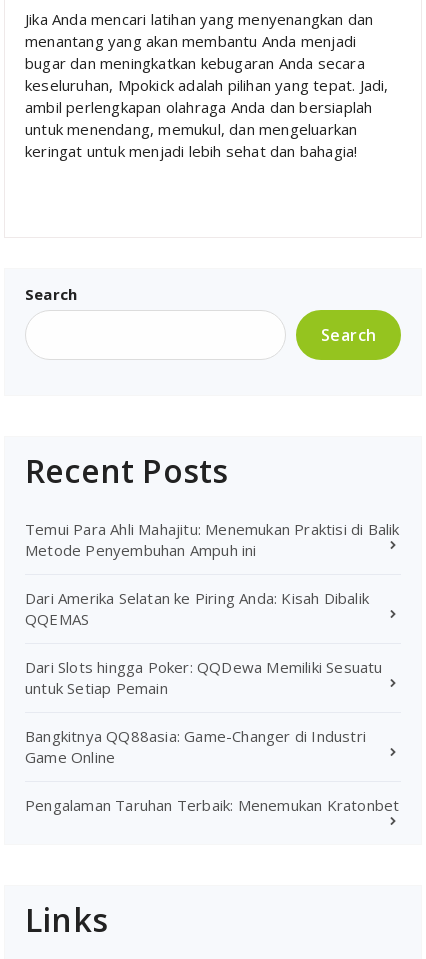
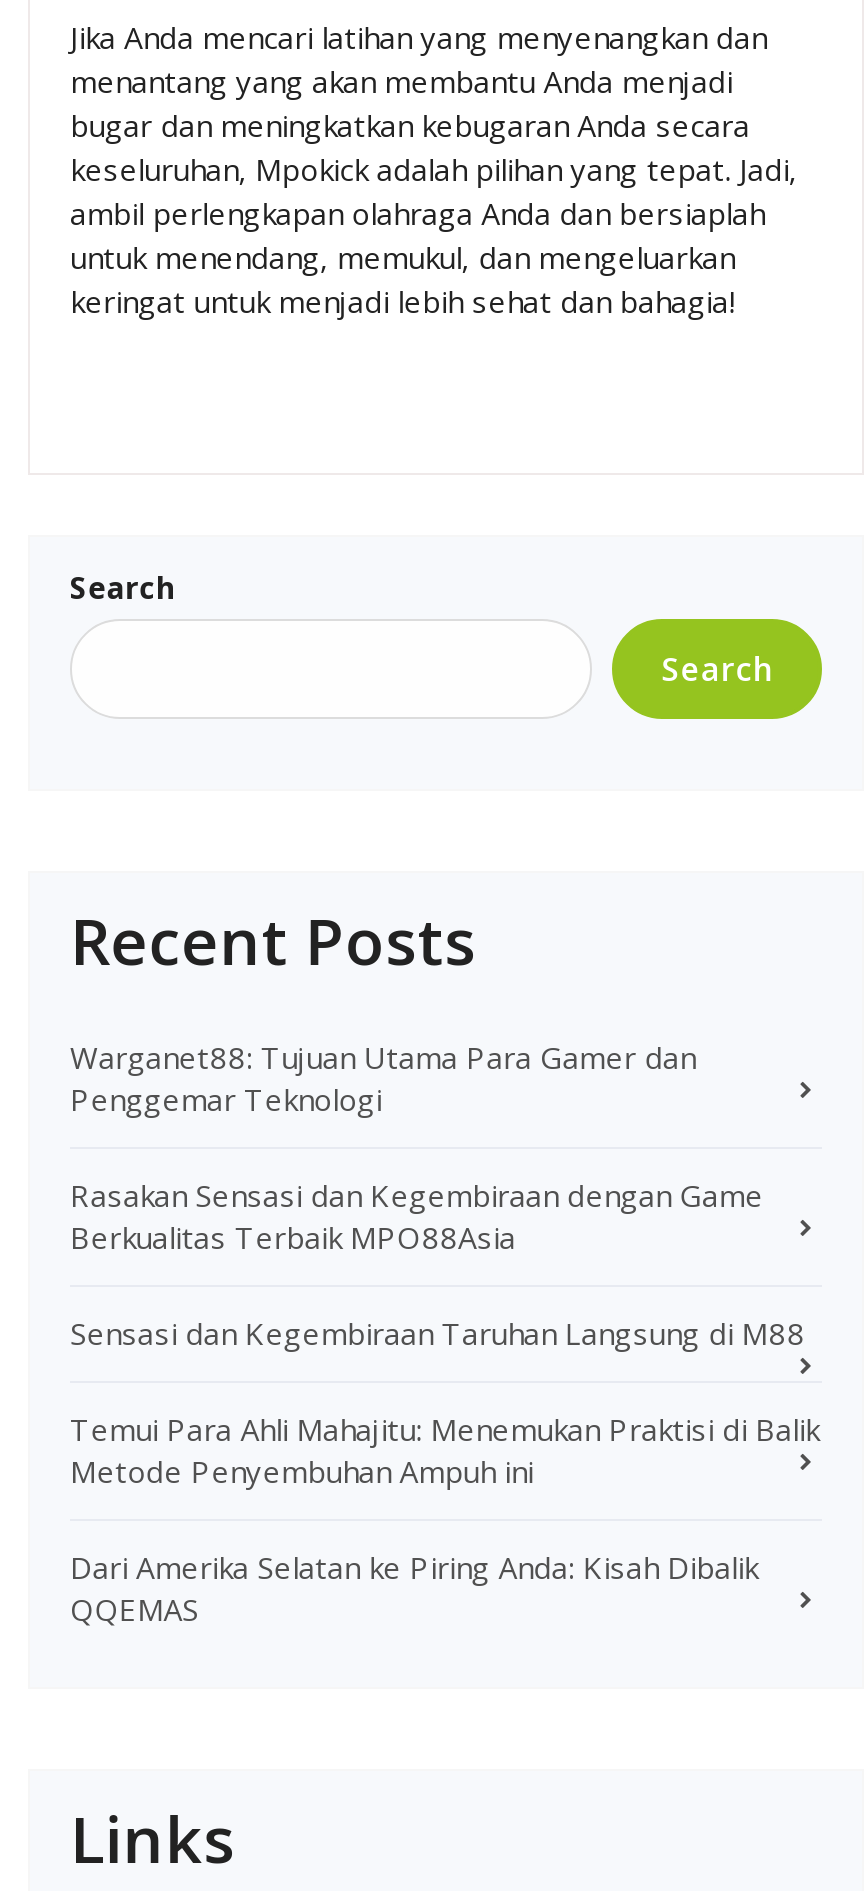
+ Warganet88: Tujuan Utama Para Gamer dan
+ Penggemar Teknologi
+ Rasakan Sensasi dan Kegembiraan dengan Game
+ Berkualitas Terbaik MPO88Asia
+ Sensasi dan Kegembiraan Taruhan Langsung di M88

moved down: Temui Para Ahli Mahajitu: Menemukan Praktisi di Balik | Metode Penyembuhan Ampuh ini | Dari Amerika Selatan ke Piring Anda: Kisah Dibalik | QQEMAS

- Dari Slots hingga Poker: QQDewa Memiliki Sesuatu
- untuk Setiap Pemain
- Bangkitnya QQ88asia: Game-Changer di Industri
- Game Online
- Pengalaman Taruhan Terbaik: Menemukan Kratonbet
